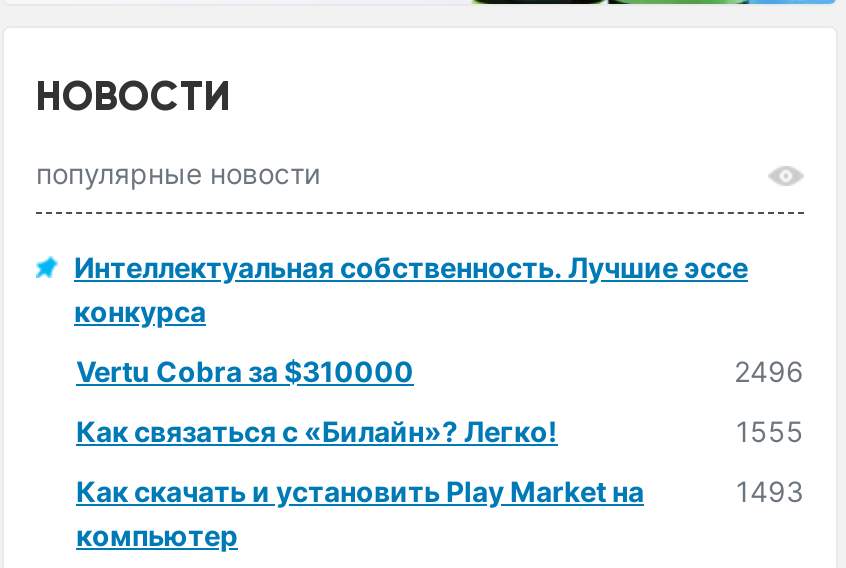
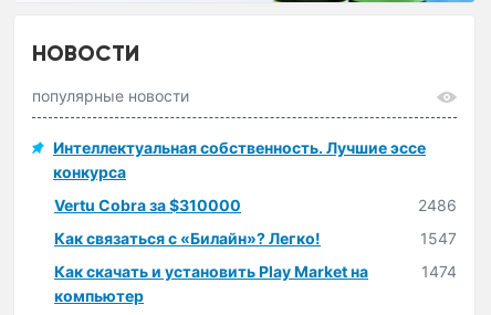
- 2496
+ 2486

- 1555
+ 1547

- 1493
+ 1474
